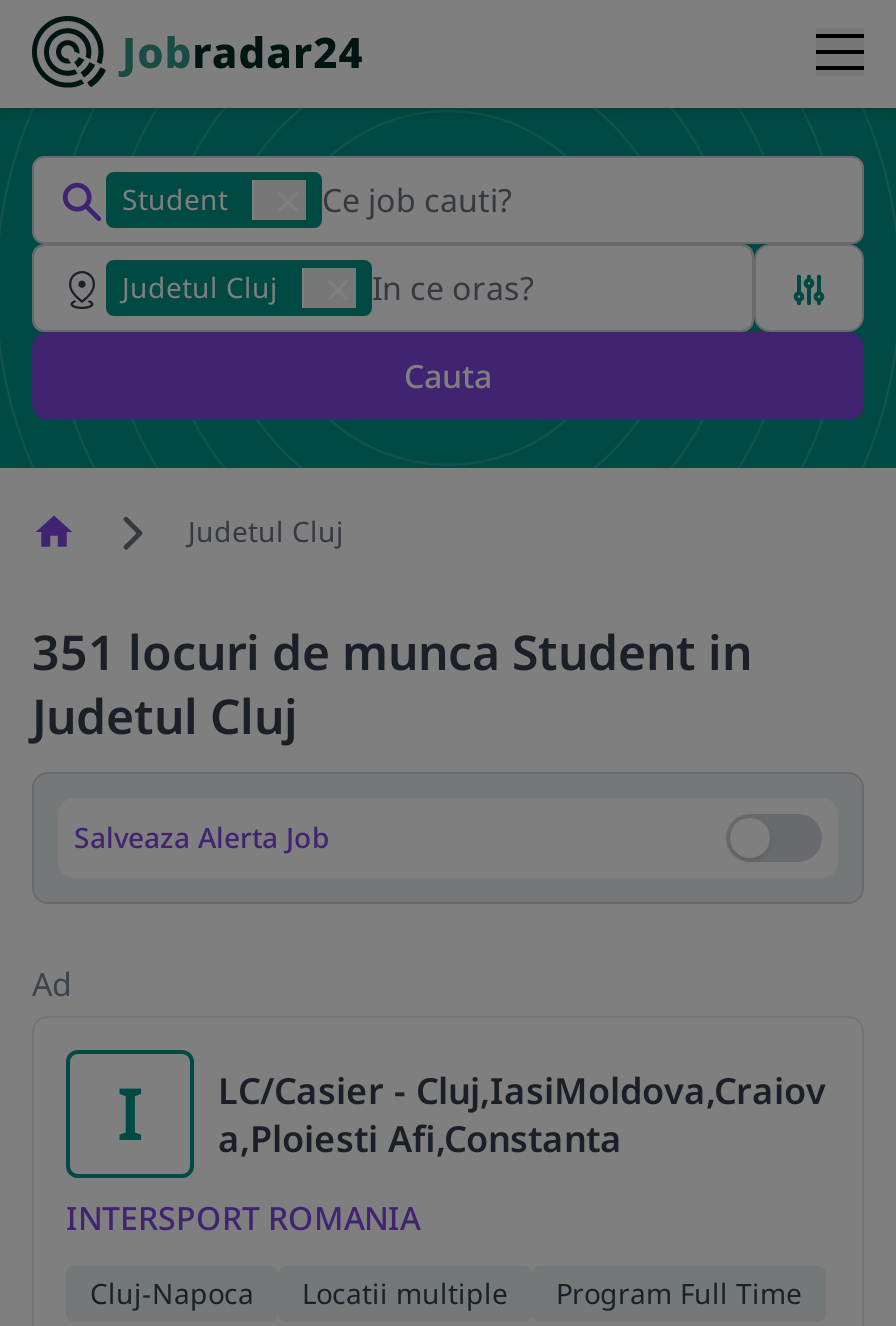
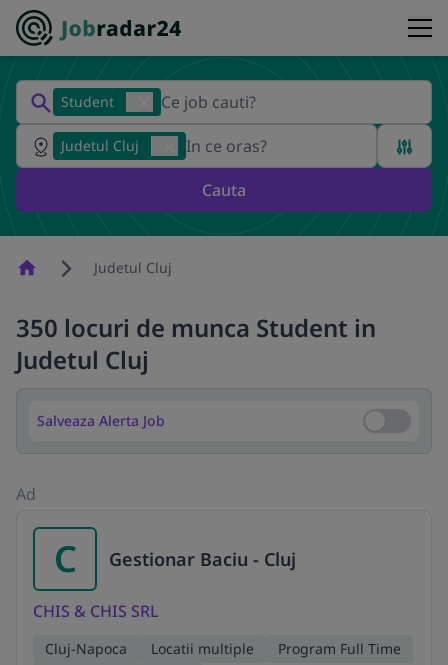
- 351 locuri de munca Student in
+ 350 locuri de munca Student in

- I
- LC/Casier - Cluj,IasiMoldova,Craiov
- a,Ploiesti Afi,Constanta
+ C
+ Gestionar Baciu - Cluj

- INTERSPORT ROMANIA
+ CHIS & CHIS SRL
